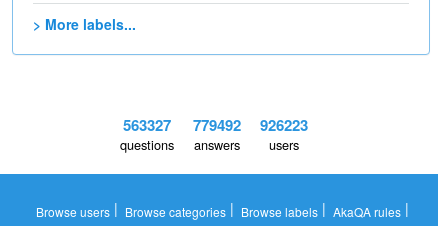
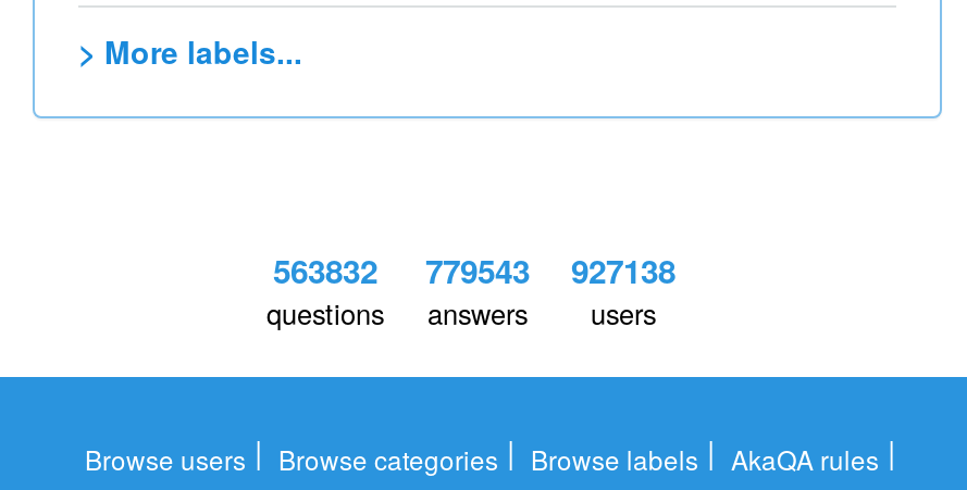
- 563327
+ 563832

- 779492
+ 779543

- 926223
+ 927138
